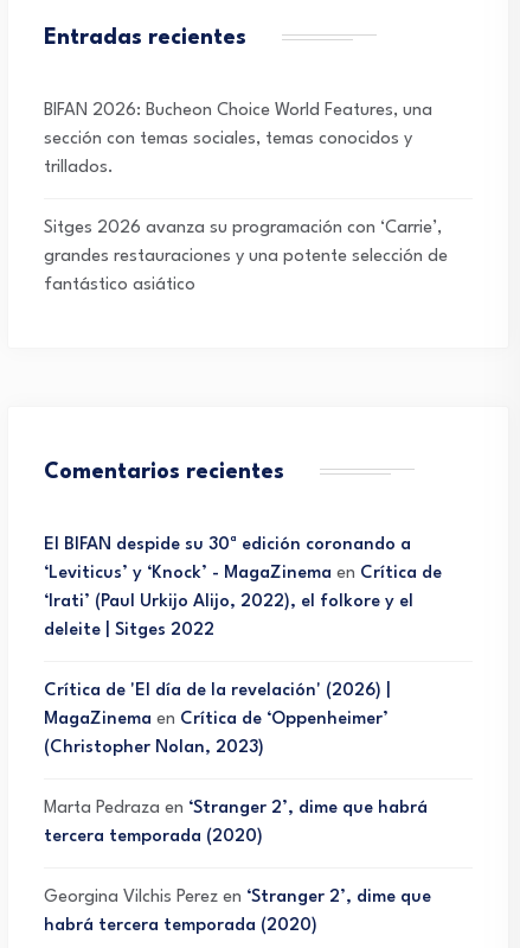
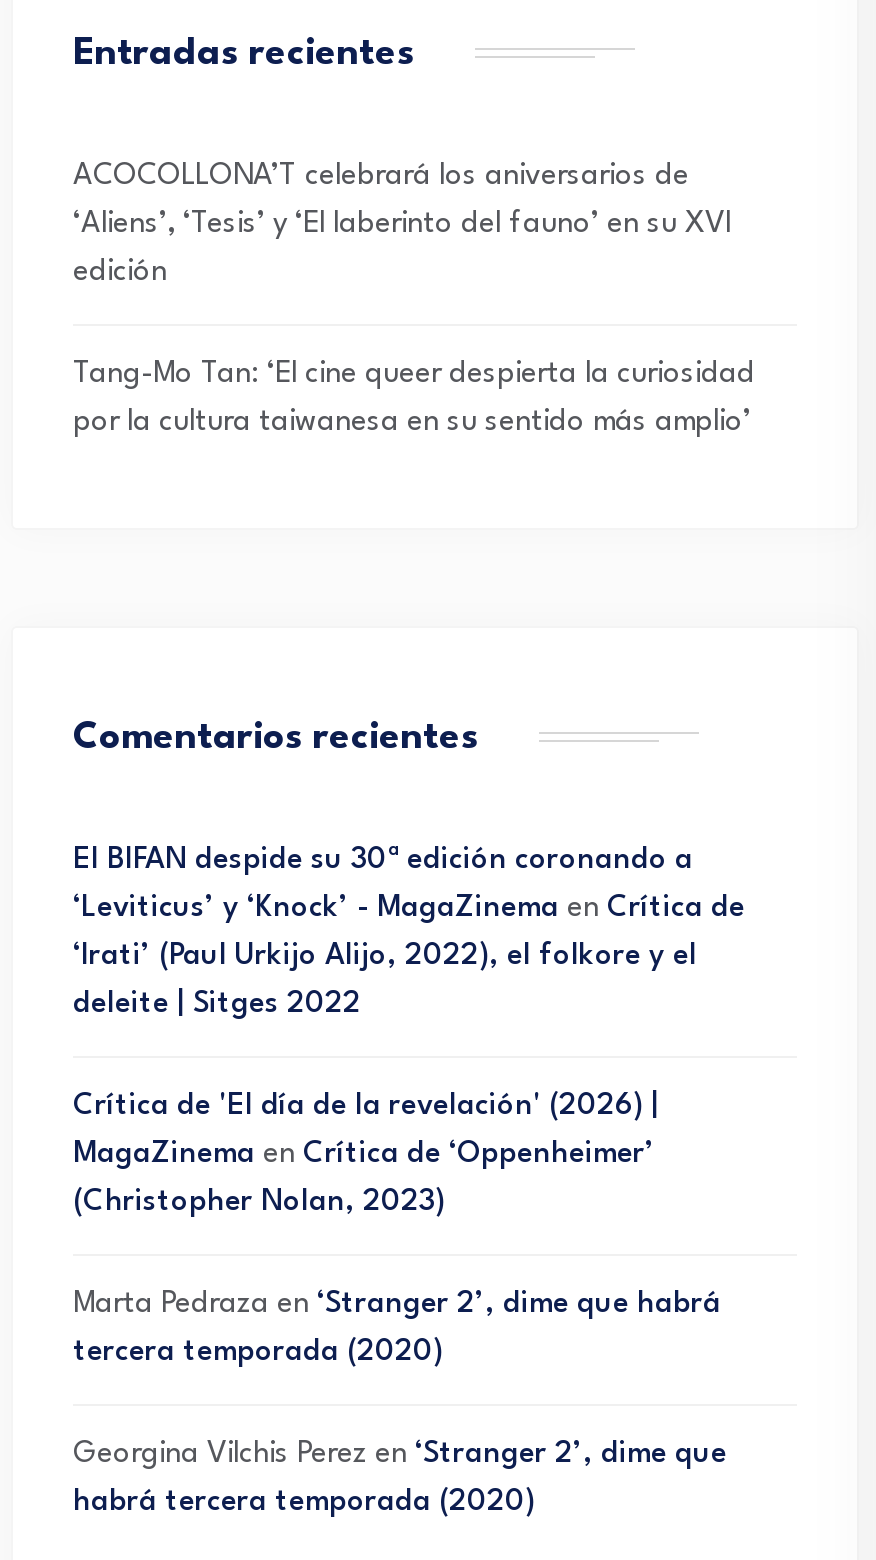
- BIFAN 2026: Bucheon Choice World Features, una
- sección con temas sociales, temas conocidos y
- trillados.
- Sitges 2026 avanza su programación con ‘Carrie’,
- grandes restauraciones y una potente selección de
- fantástico asiático
+ ACOCOLLONA’T celebrará los aniversarios de
+ ‘Aliens’, ‘Tesis’ y ‘El laberinto del fauno’ en su XVI
+ edición
+ Tang-Mo Tan: ‘El cine queer despierta la curiosidad
+ por la cultura taiwanesa en su sentido más amplio’
